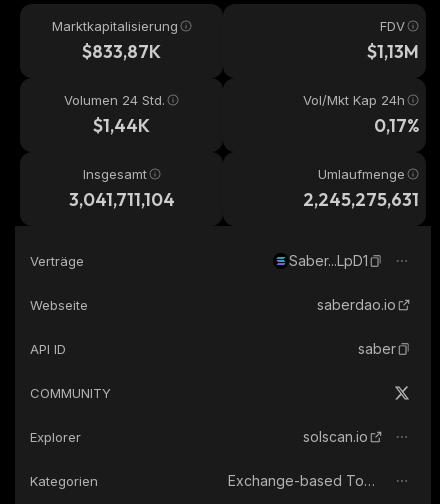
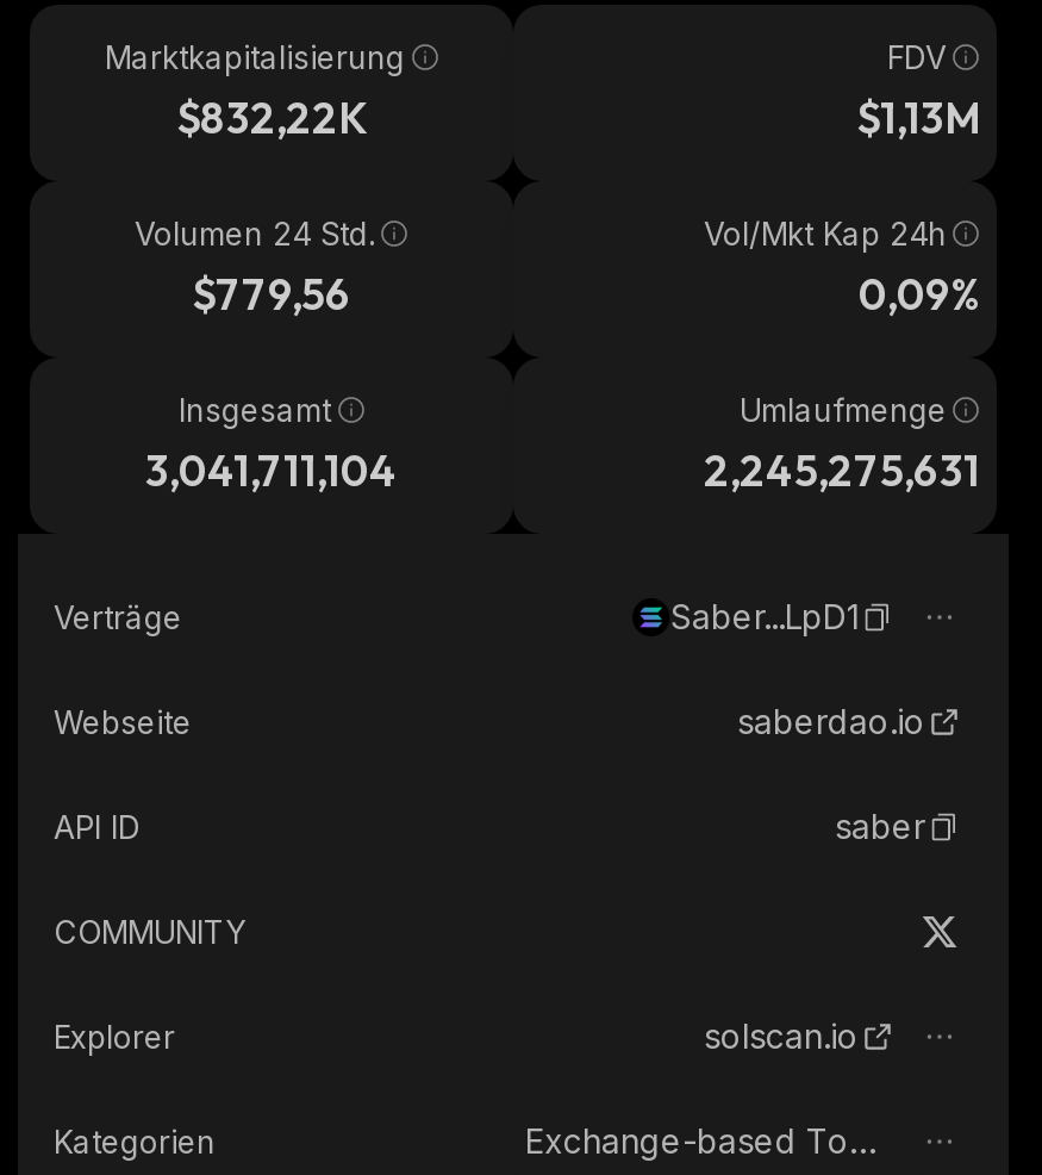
- $833,87K
+ $832,22K

- $1,44K
+ $779,56

- 0,17%
+ 0,09%
